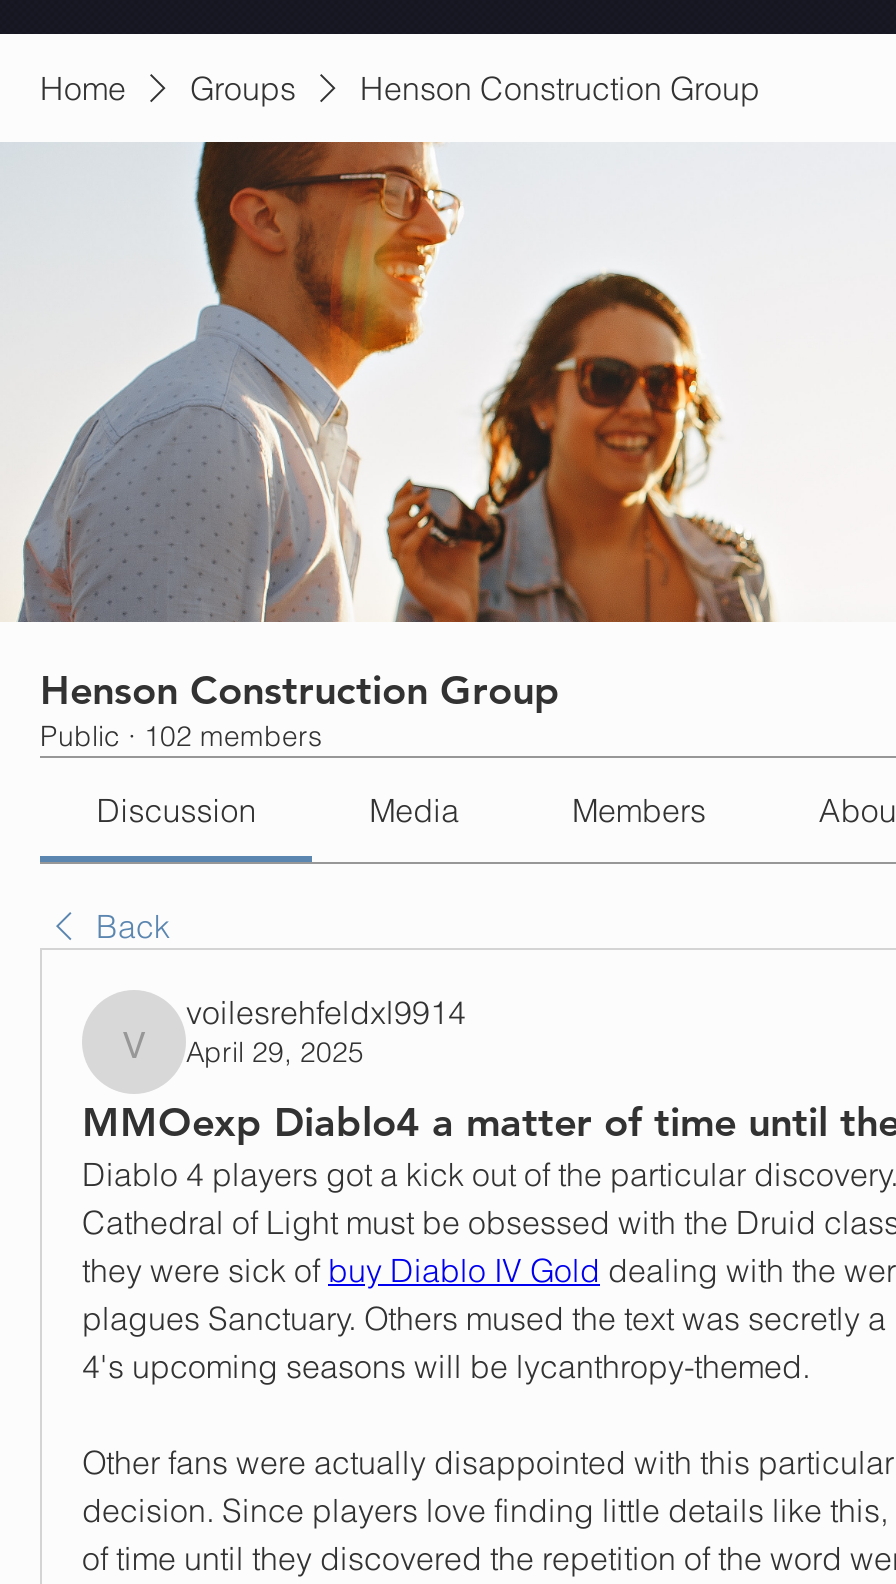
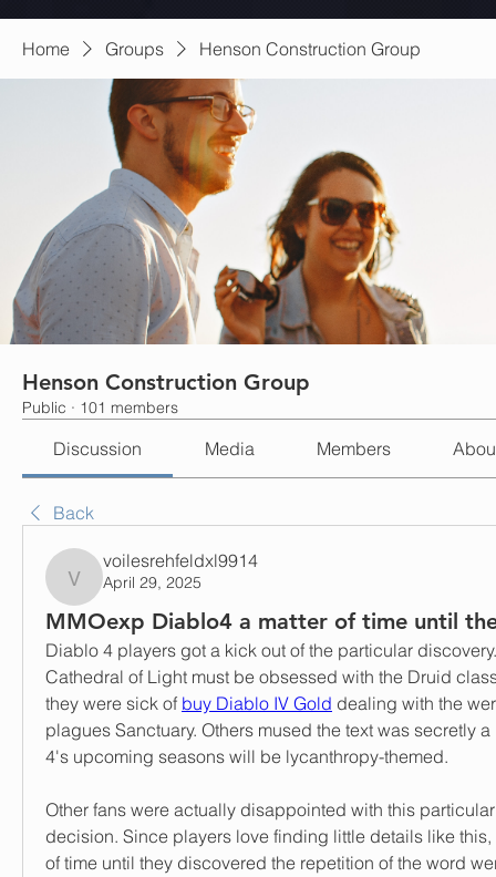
- Public · 102 members
+ Public · 101 members
